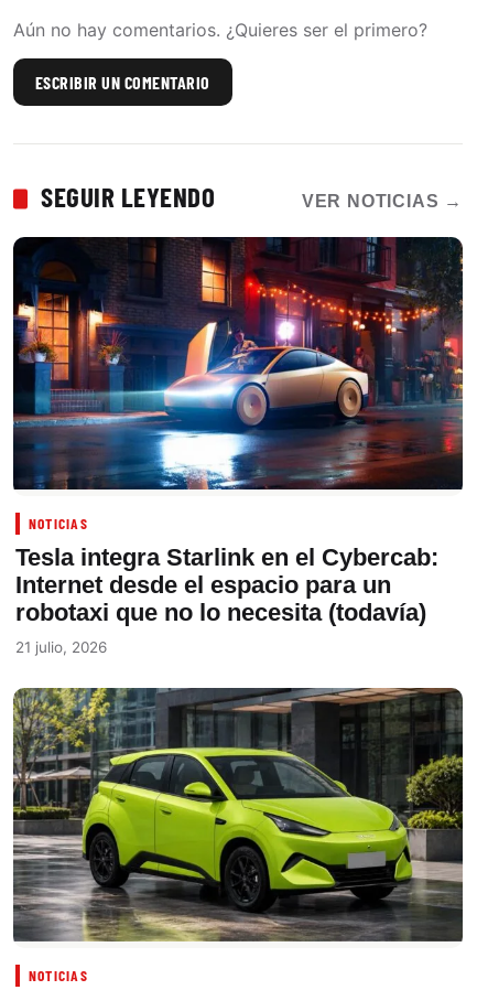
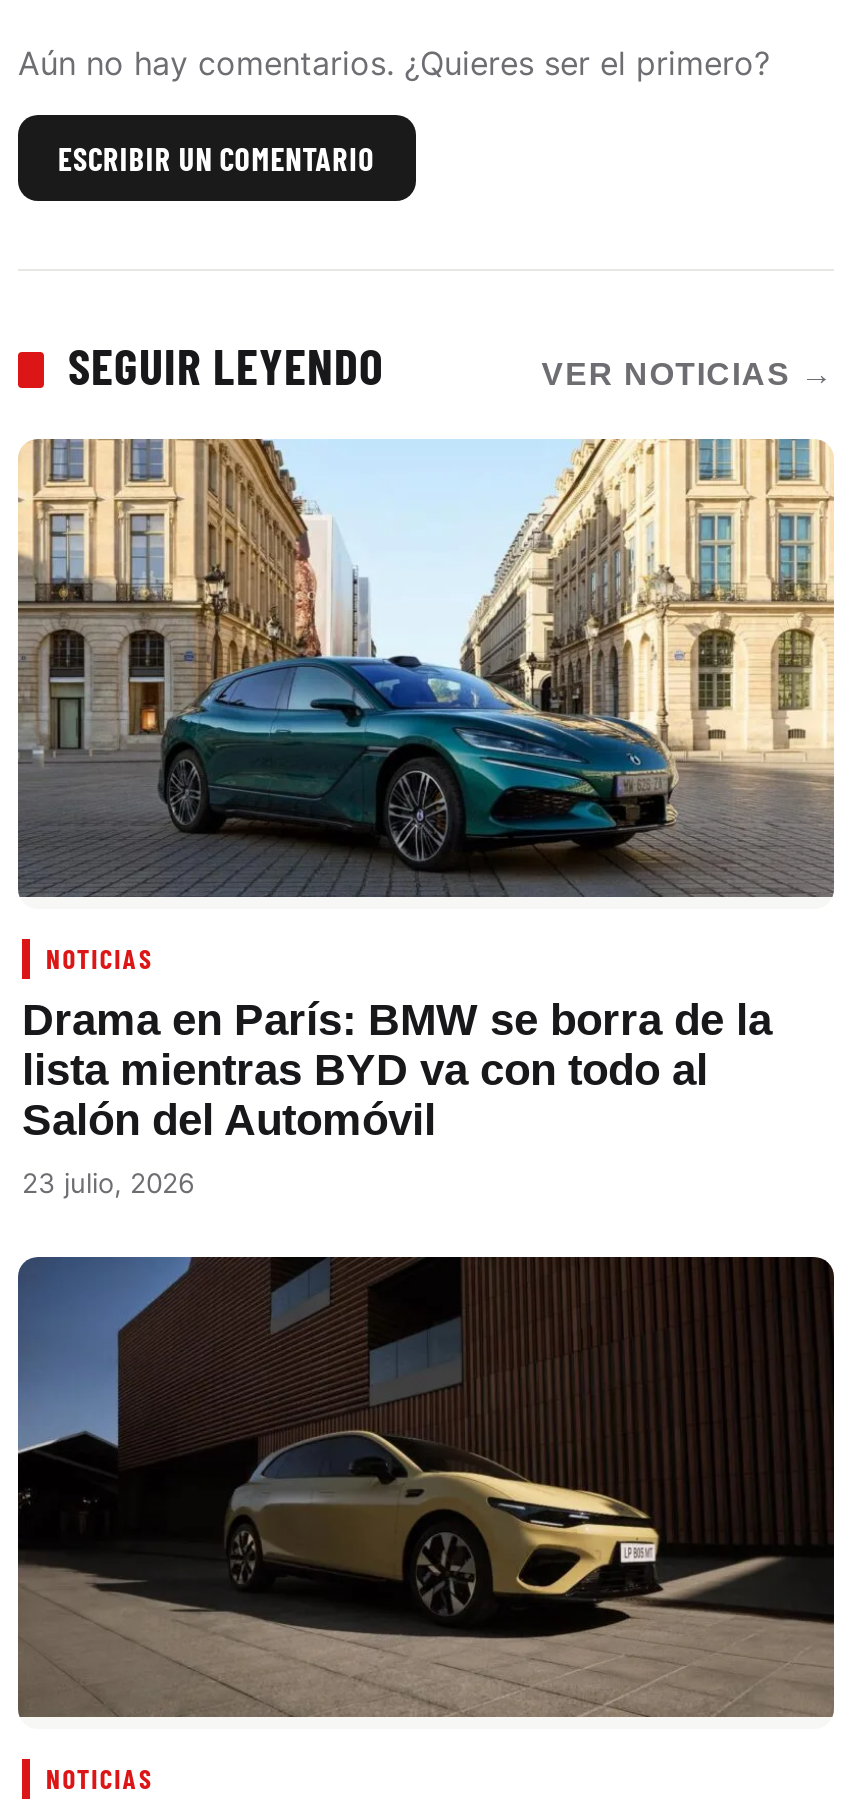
- [image]
+ [image]

- Tesla integra Starlink en el Cybercab:
- Internet desde el espacio para un
- robotaxi que no lo necesita (todavía)
- 21 julio, 2026
+ Drama en París: BMW se borra de la
+ lista mientras BYD va con todo al
+ Salón del Automóvil
+ 23 julio, 2026

- [image]
+ [image]
